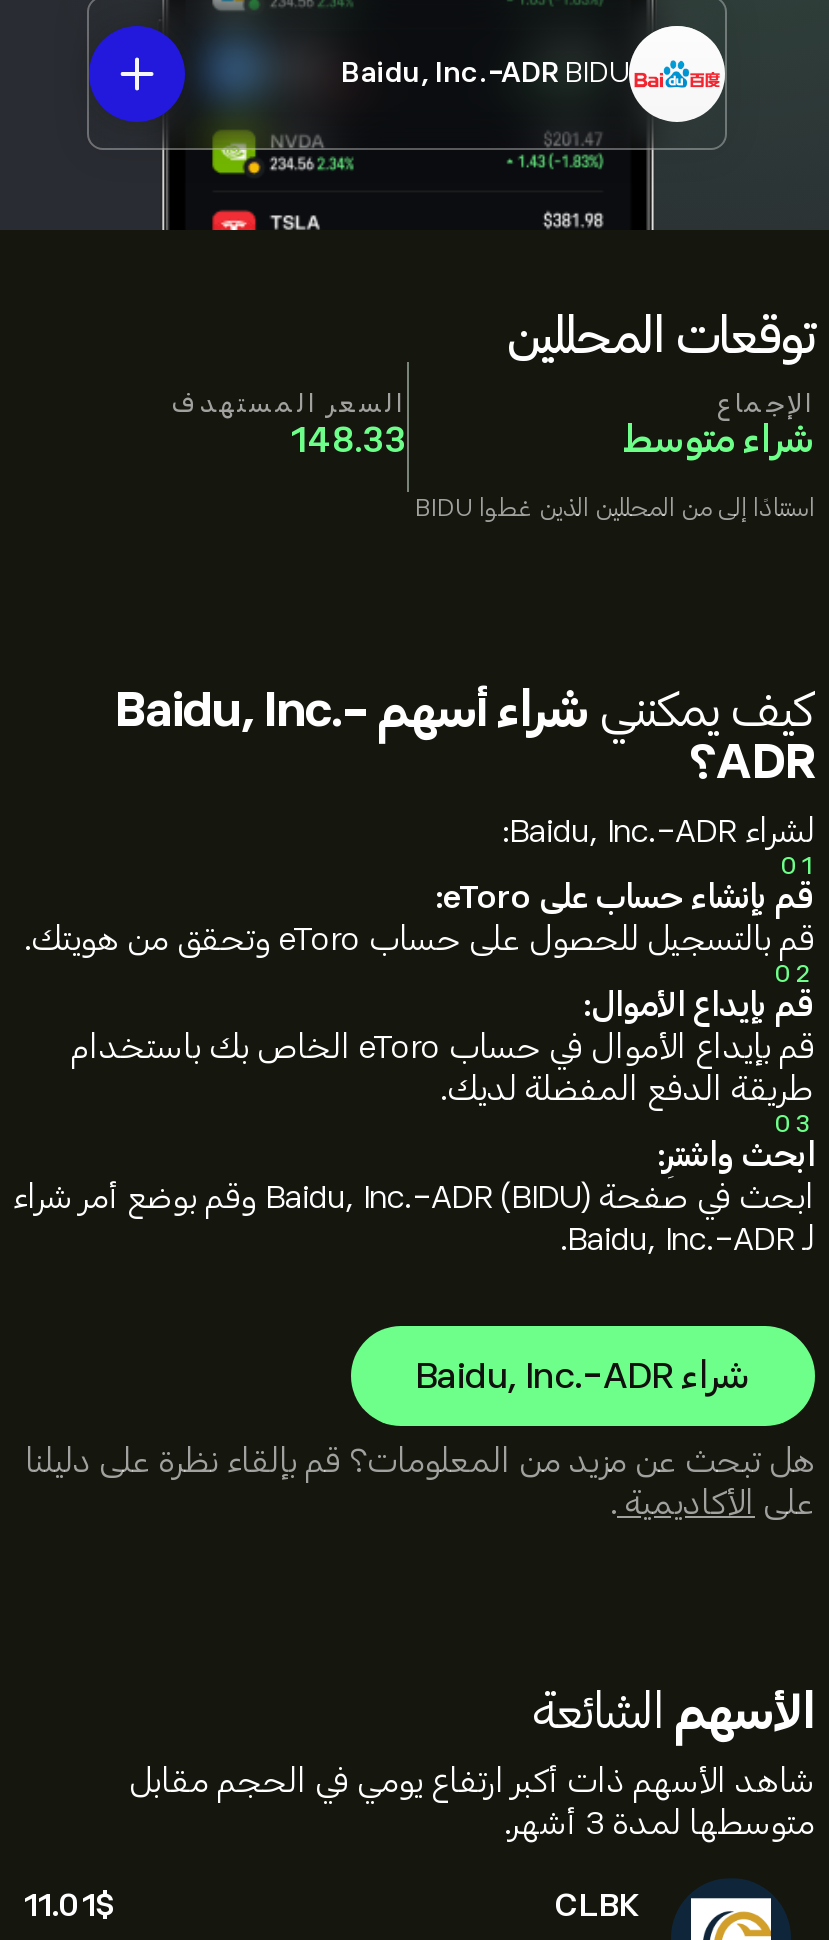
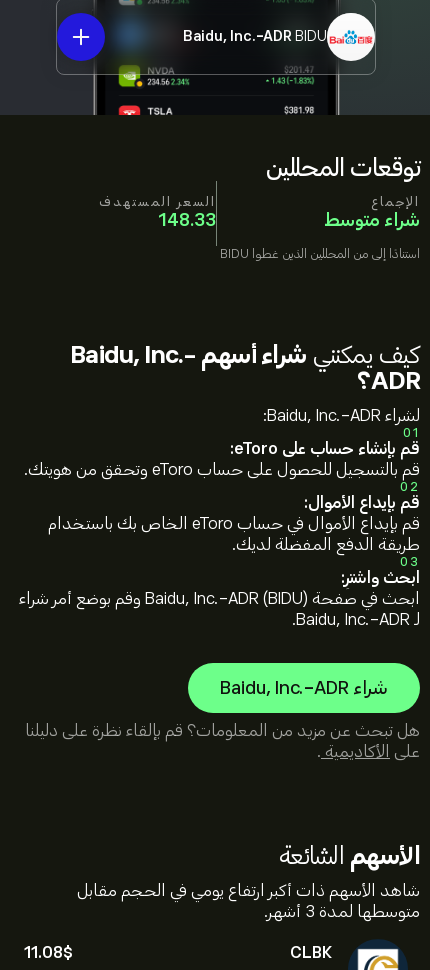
- 11.01$
+ 11.08$
